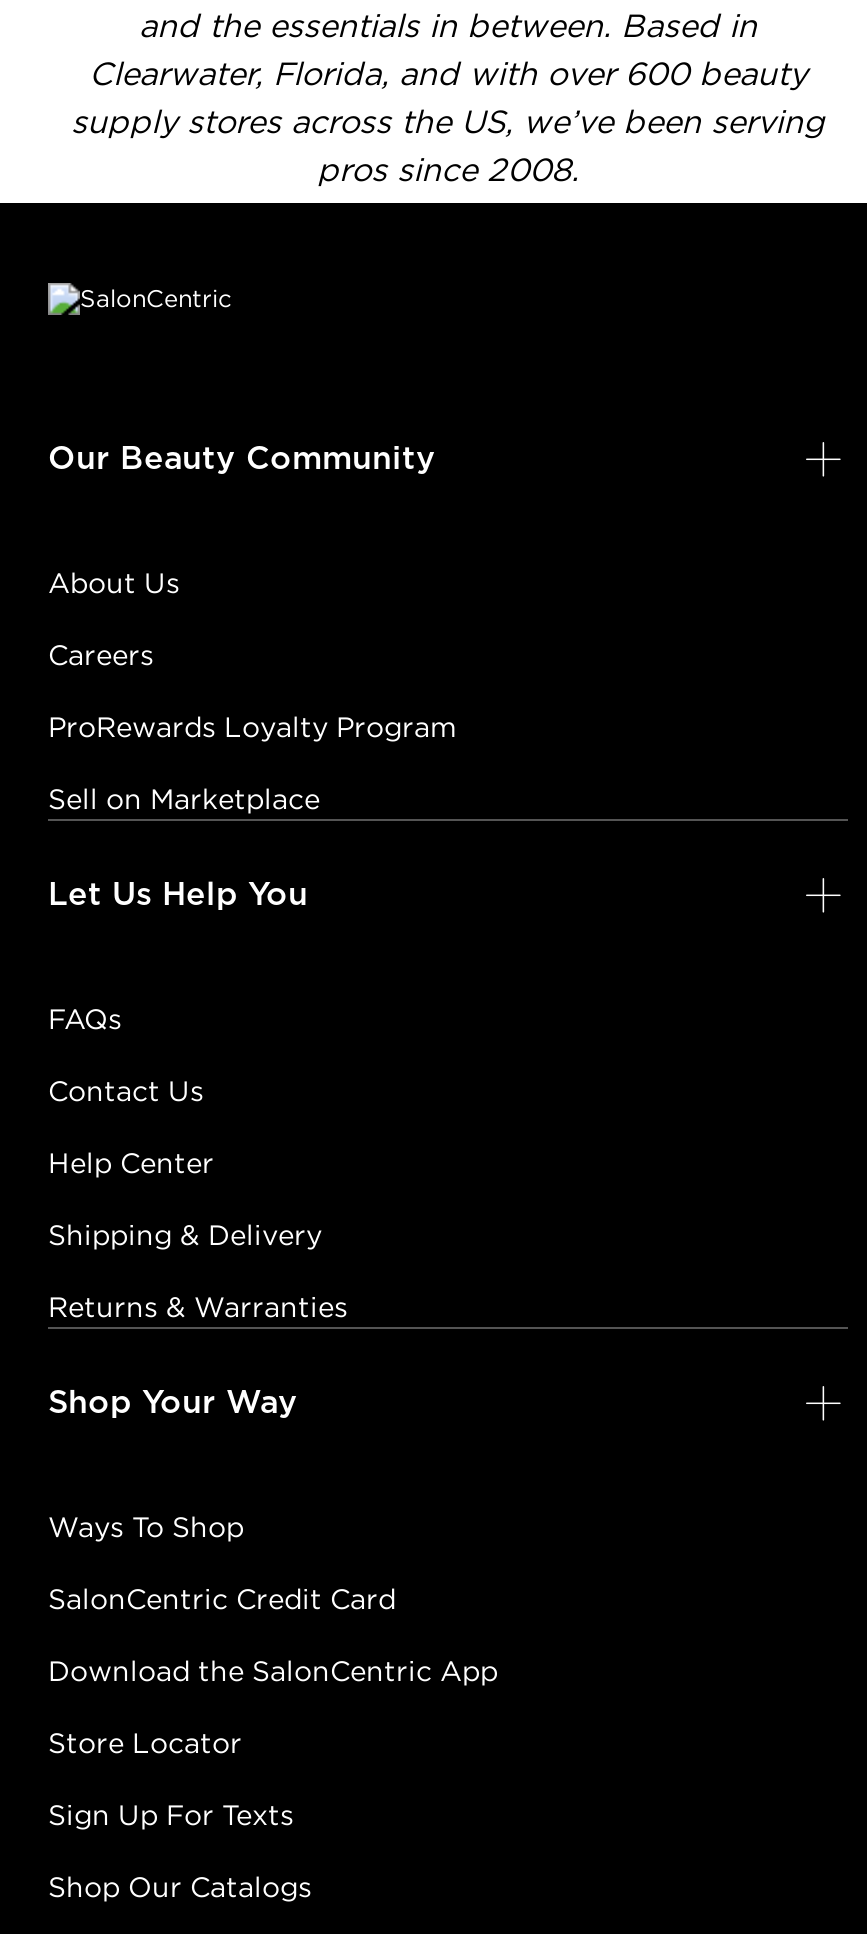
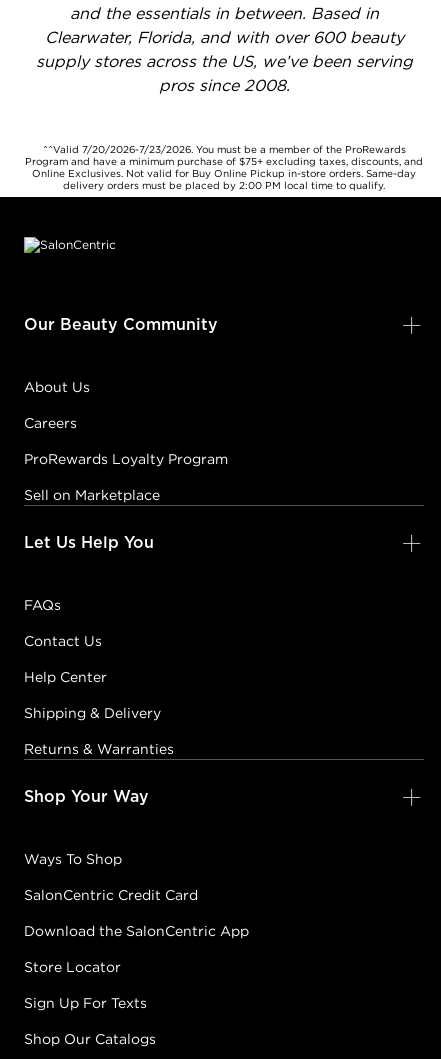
+ ^^Valid 7/20/2026-7/23/2026. You must be a member of the ProRewards
+ Program and have a minimum purchase of $75+ excluding taxes, discounts, and
+ Online Exclusives. Not valid for Buy Online Pickup in-store orders. Same-day
+ delivery orders must be placed by 2:00 PM local time to qualify.
